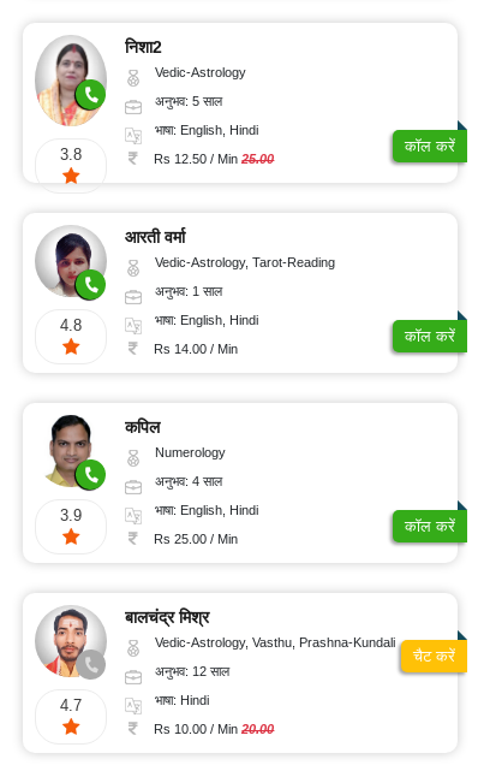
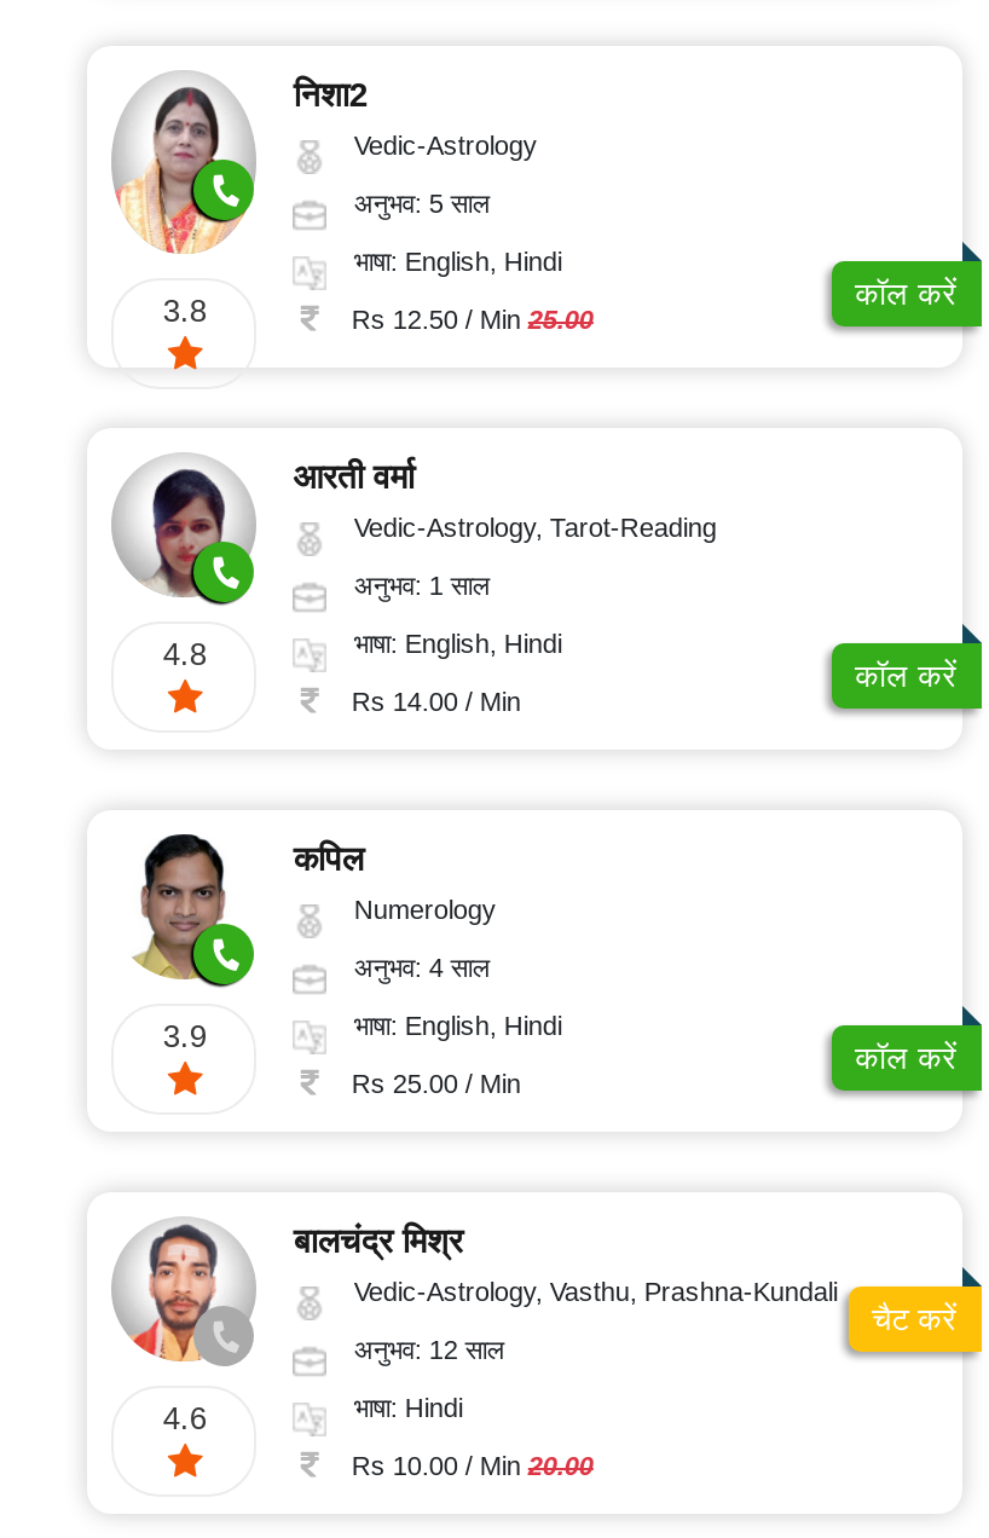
- 4.7
+ 4.6
